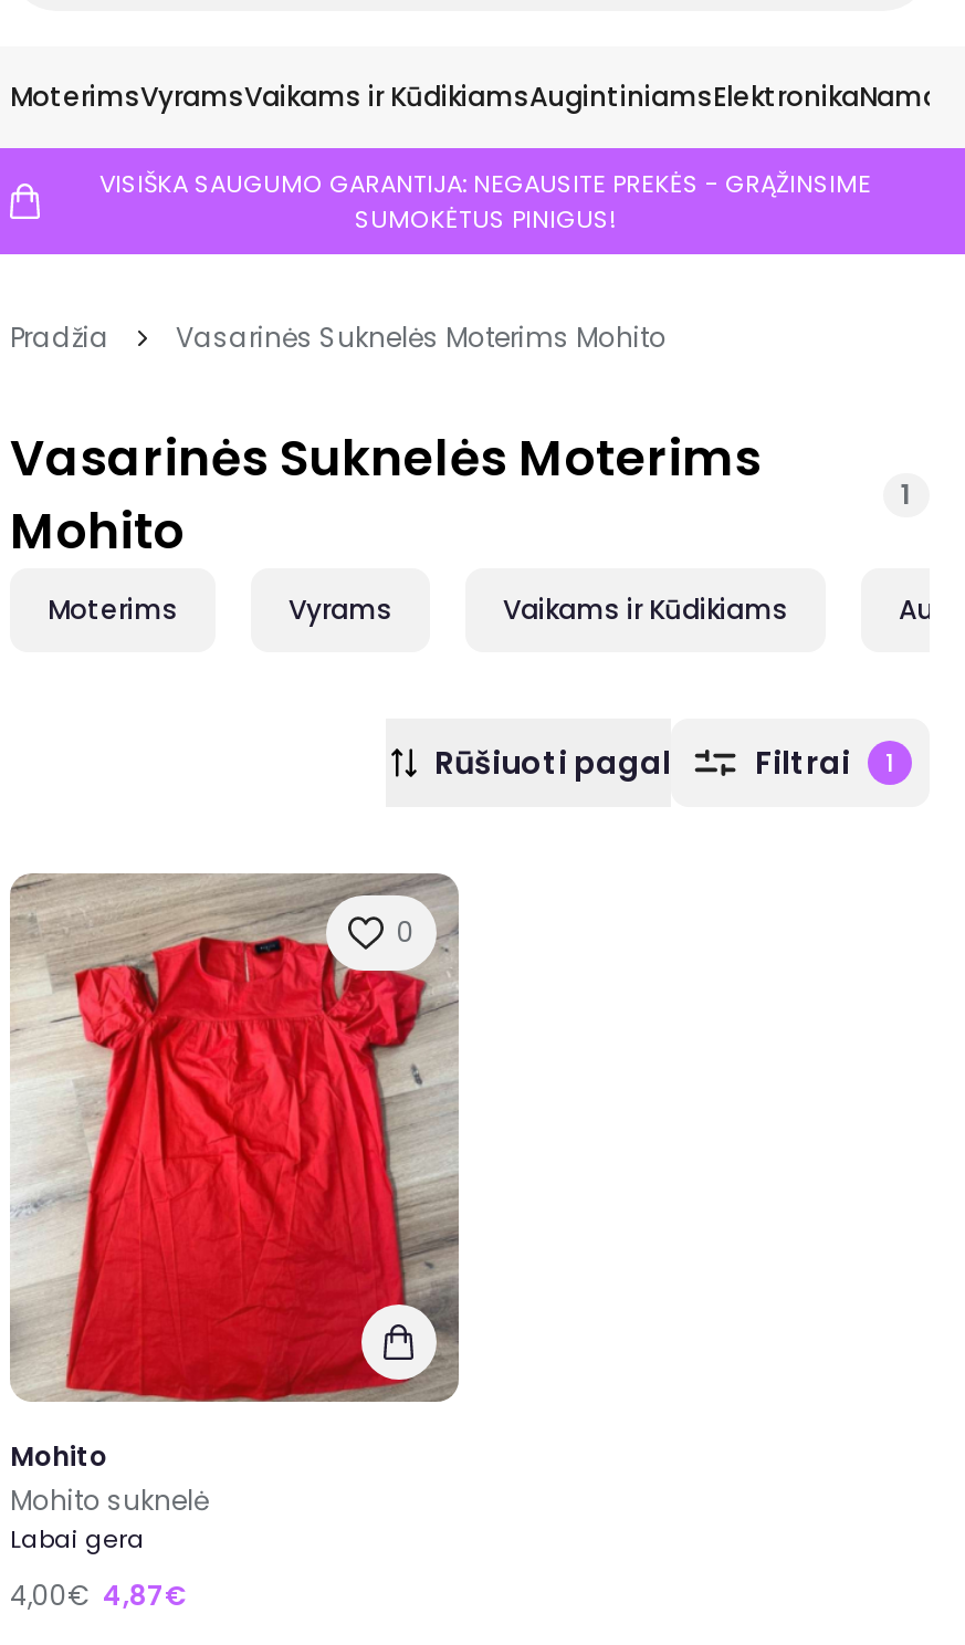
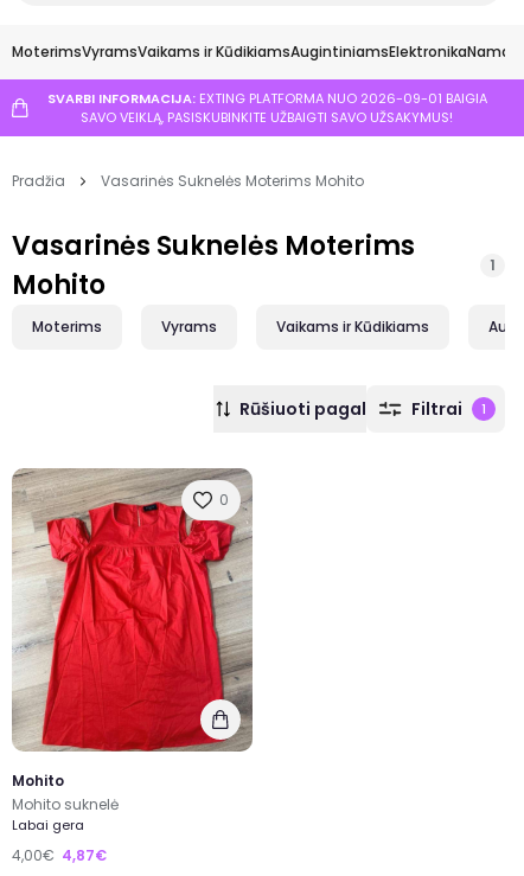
- VISIŠKA SAUGUMO GARANTIJA: NEGAUSITE PREKĖS - GRĄŽINSIME
- SUMOKĖTUS PINIGUS!
+ SVARBI INFORMACIJA: EXTING PLATFORMA NUO 2026-09-01 BAIGIA
+ SAVO VEIKLĄ, PASISKUBINKITE UŽBAIGTI SAVO UŽSAKYMUS!
